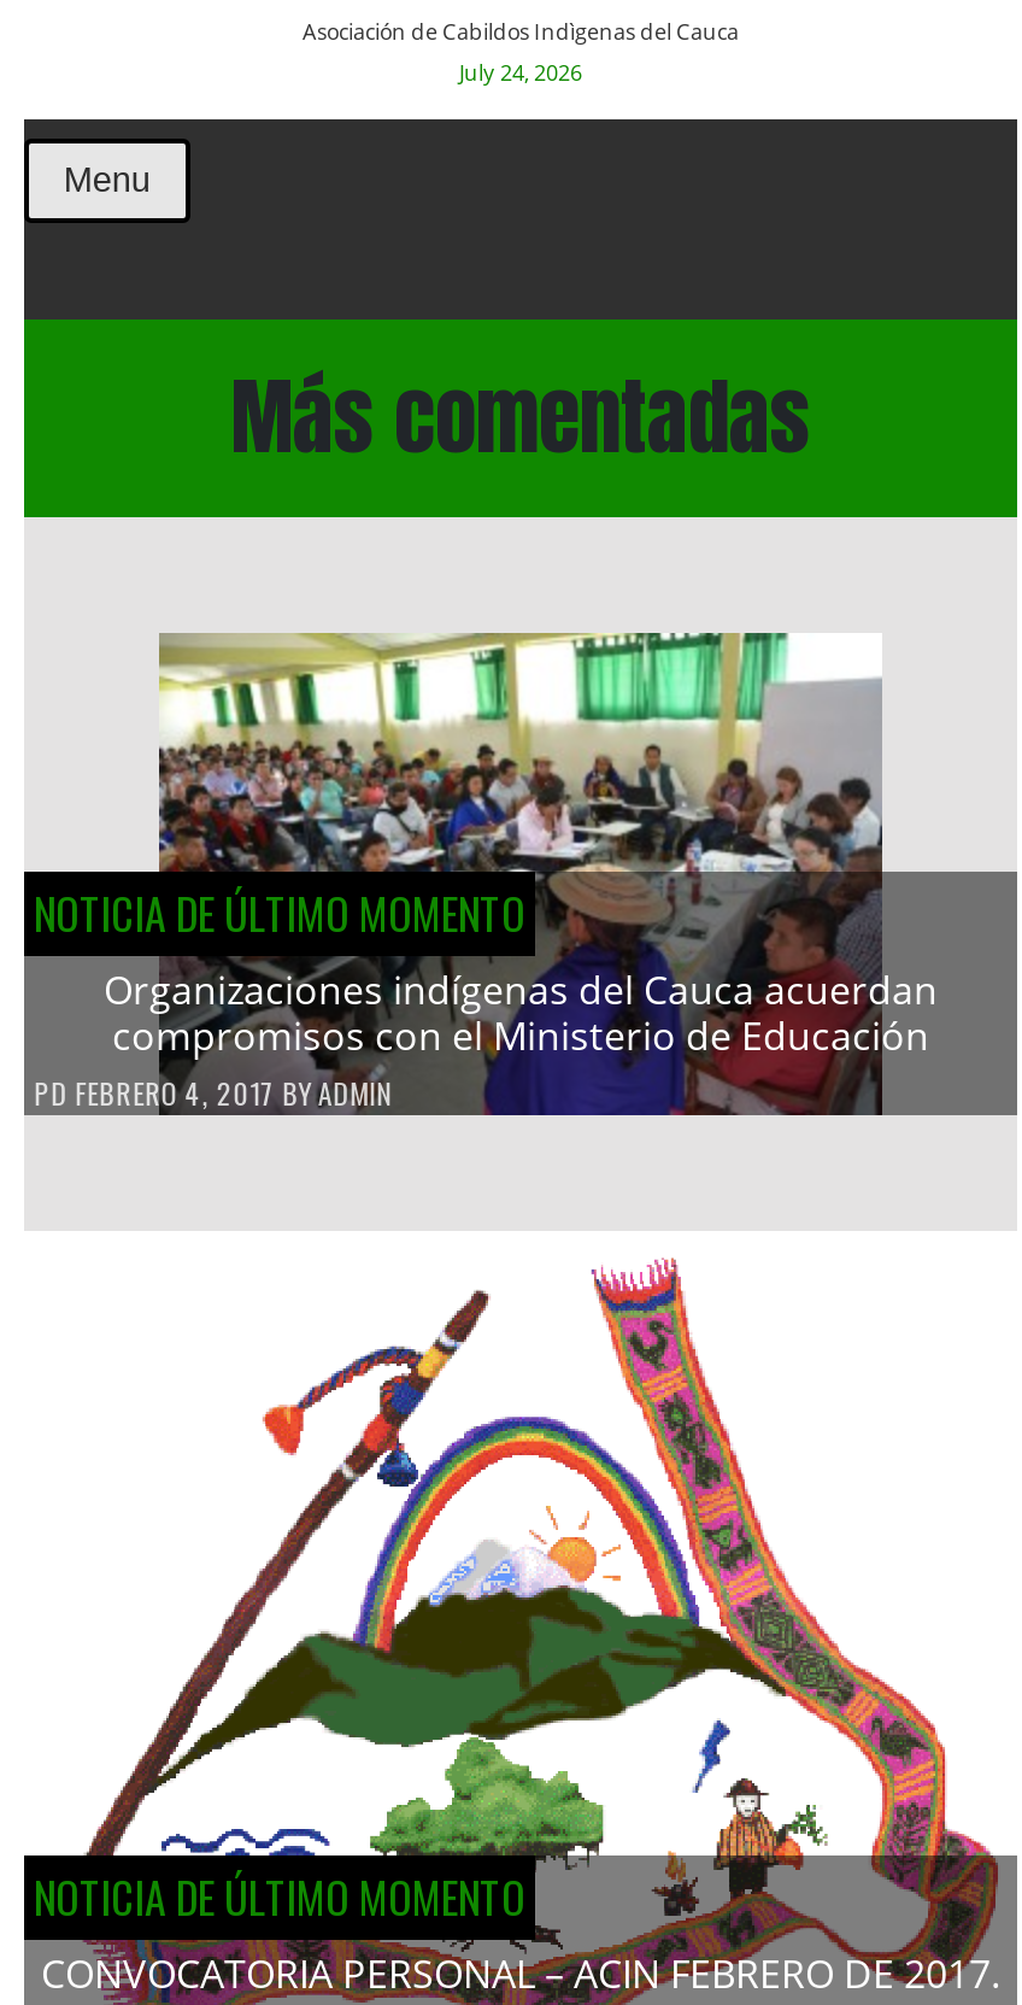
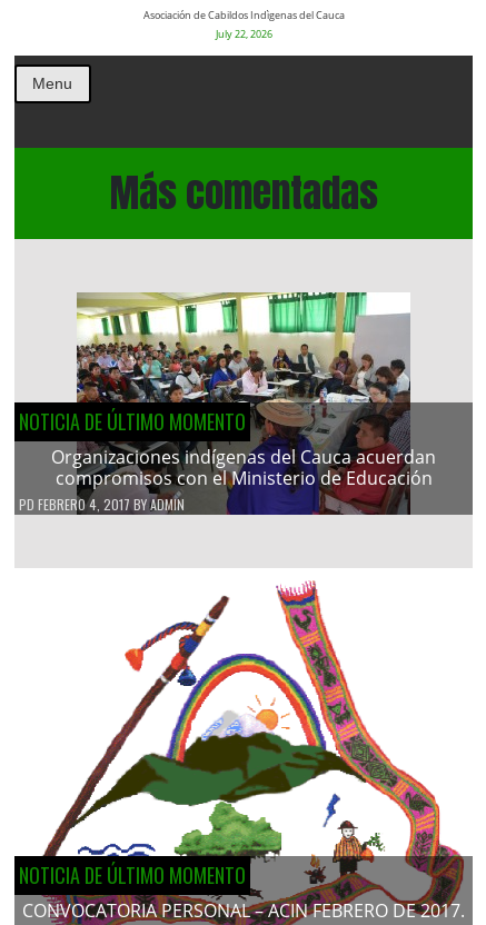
- July 24, 2026
+ July 22, 2026
